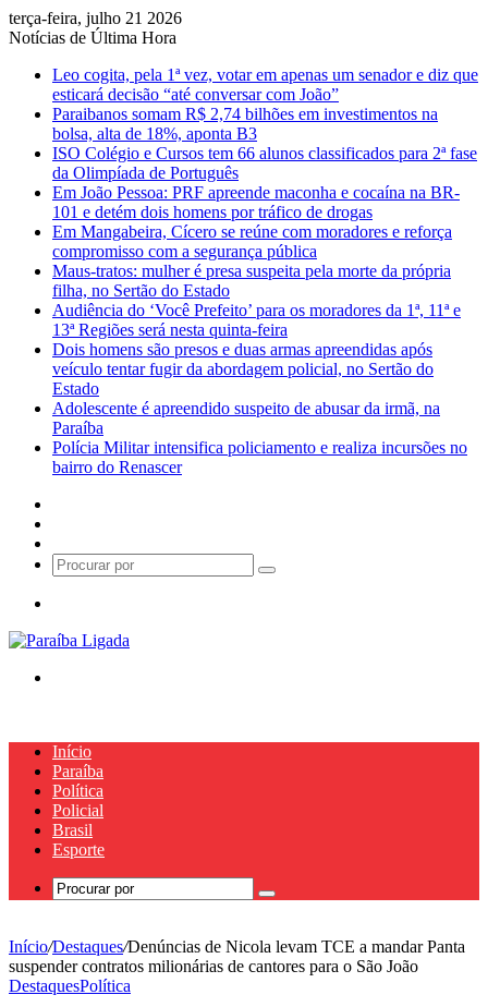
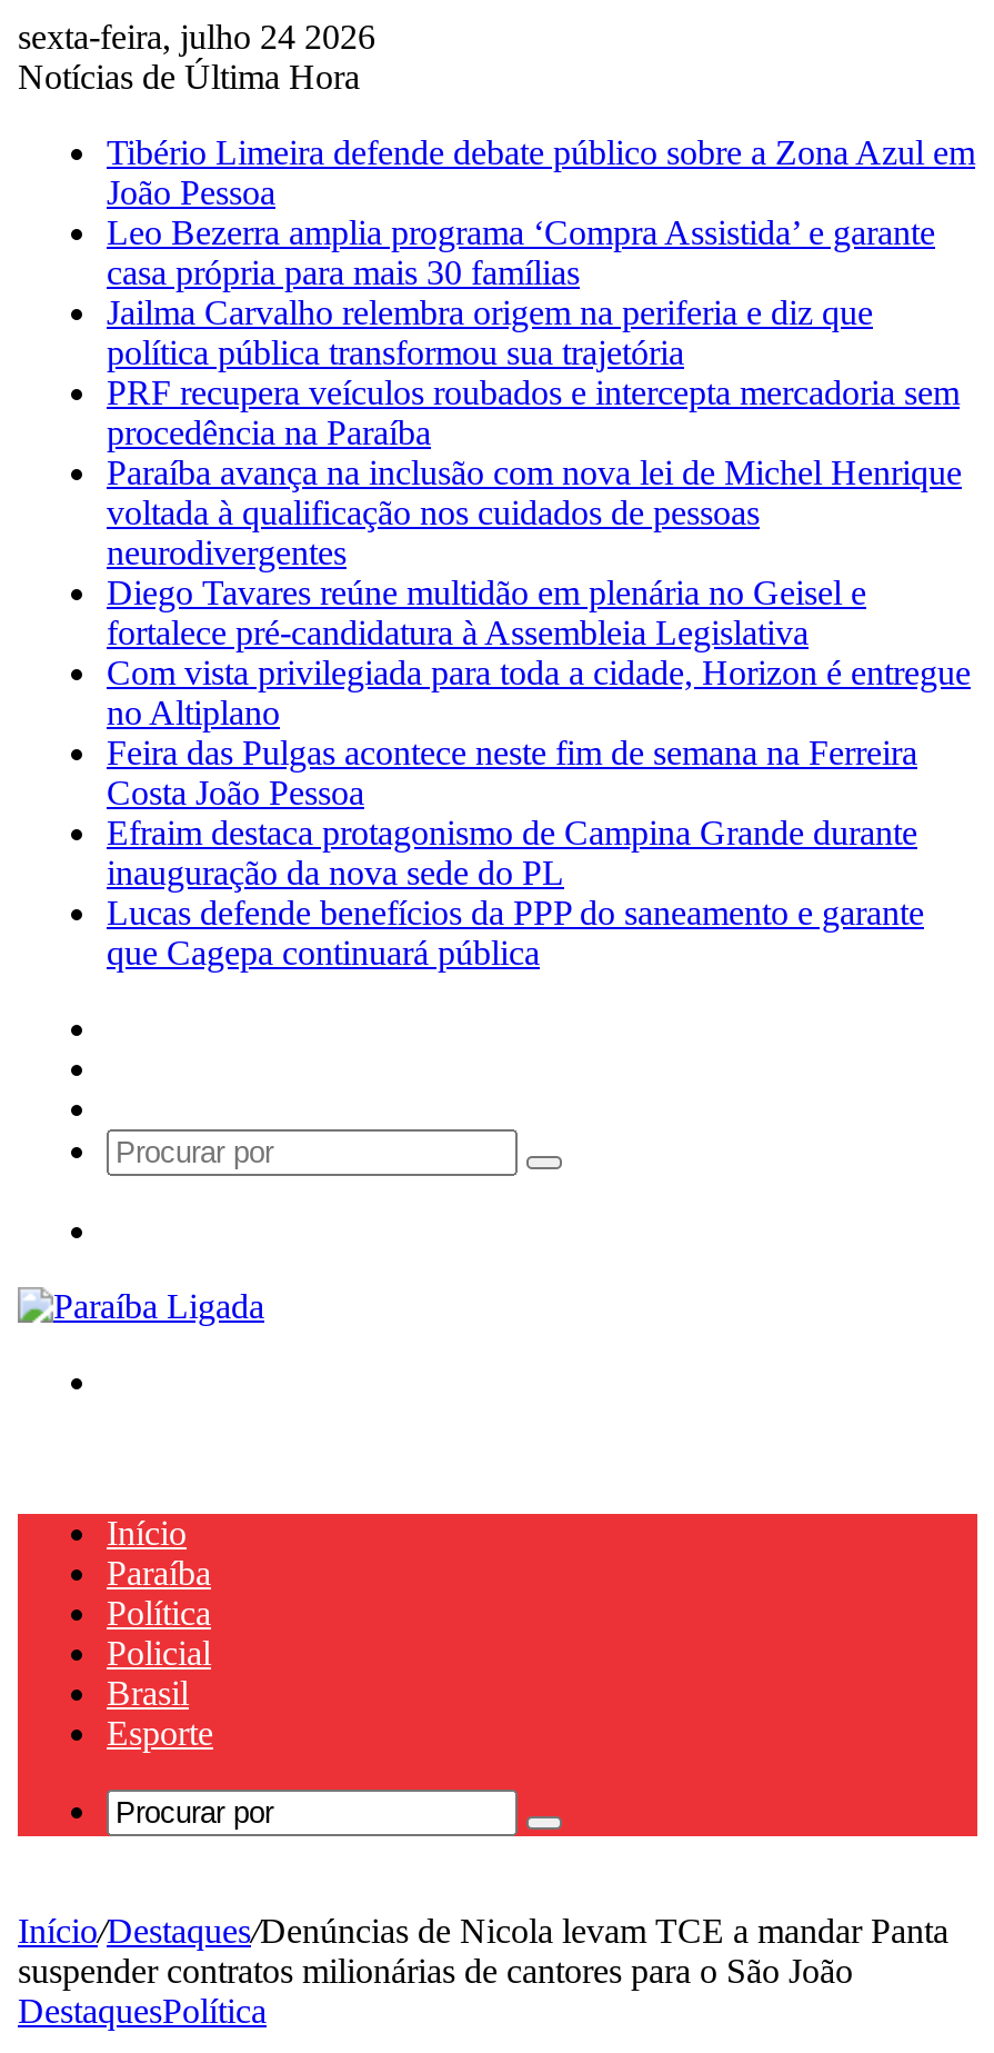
- terça-feira, julho 21 2026
+ sexta-feira, julho 24 2026

- Leo cogita, pela 1ª vez, votar em apenas um senador e diz que
- esticará decisão “até conversar com João”
- Paraibanos somam R$ 2,74 bilhões em investimentos na
- bolsa, alta de 18%, aponta B3
- ISO Colégio e Cursos tem 66 alunos classificados para 2ª fase
- da Olimpíada de Português
- Em João Pessoa: PRF apreende maconha e cocaína na BR-
- 101 e detém dois homens por tráfico de drogas
- Em Mangabeira, Cícero se reúne com moradores e reforça
- compromisso com a segurança pública
- Maus-tratos: mulher é presa suspeita pela morte da própria
- filha, no Sertão do Estado
- Audiência do ‘Você Prefeito’ para os moradores da 1ª, 11ª e
- 13ª Regiões será nesta quinta-feira
- Dois homens são presos e duas armas apreendidas após
- veículo tentar fugir da abordagem policial, no Sertão do
- Estado
- Adolescente é apreendido suspeito de abusar da irmã, na
- Paraíba
- Polícia Militar intensifica policiamento e realiza incursões no
- bairro do Renascer
+ Tibério Limeira defende debate público sobre a Zona Azul em
+ João Pessoa
+ Leo Bezerra amplia programa ‘Compra Assistida’ e garante
+ casa própria para mais 30 famílias
+ Jailma Carvalho relembra origem na periferia e diz que
+ política pública transformou sua trajetória
+ PRF recupera veículos roubados e intercepta mercadoria sem
+ procedência na Paraíba
+ Paraíba avança na inclusão com nova lei de Michel Henrique
+ voltada à qualificação nos cuidados de pessoas
+ neurodivergentes
+ Diego Tavares reúne multidão em plenária no Geisel e
+ fortalece pré-candidatura à Assembleia Legislativa
+ Com vista privilegiada para toda a cidade, Horizon é entregue
+ no Altiplano
+ Feira das Pulgas acontece neste fim de semana na Ferreira
+ Costa João Pessoa
+ Efraim destaca protagonismo de Campina Grande durante
+ inauguração da nova sede do PL
+ Lucas defende benefícios da PPP do saneamento e garante
+ que Cagepa continuará pública
